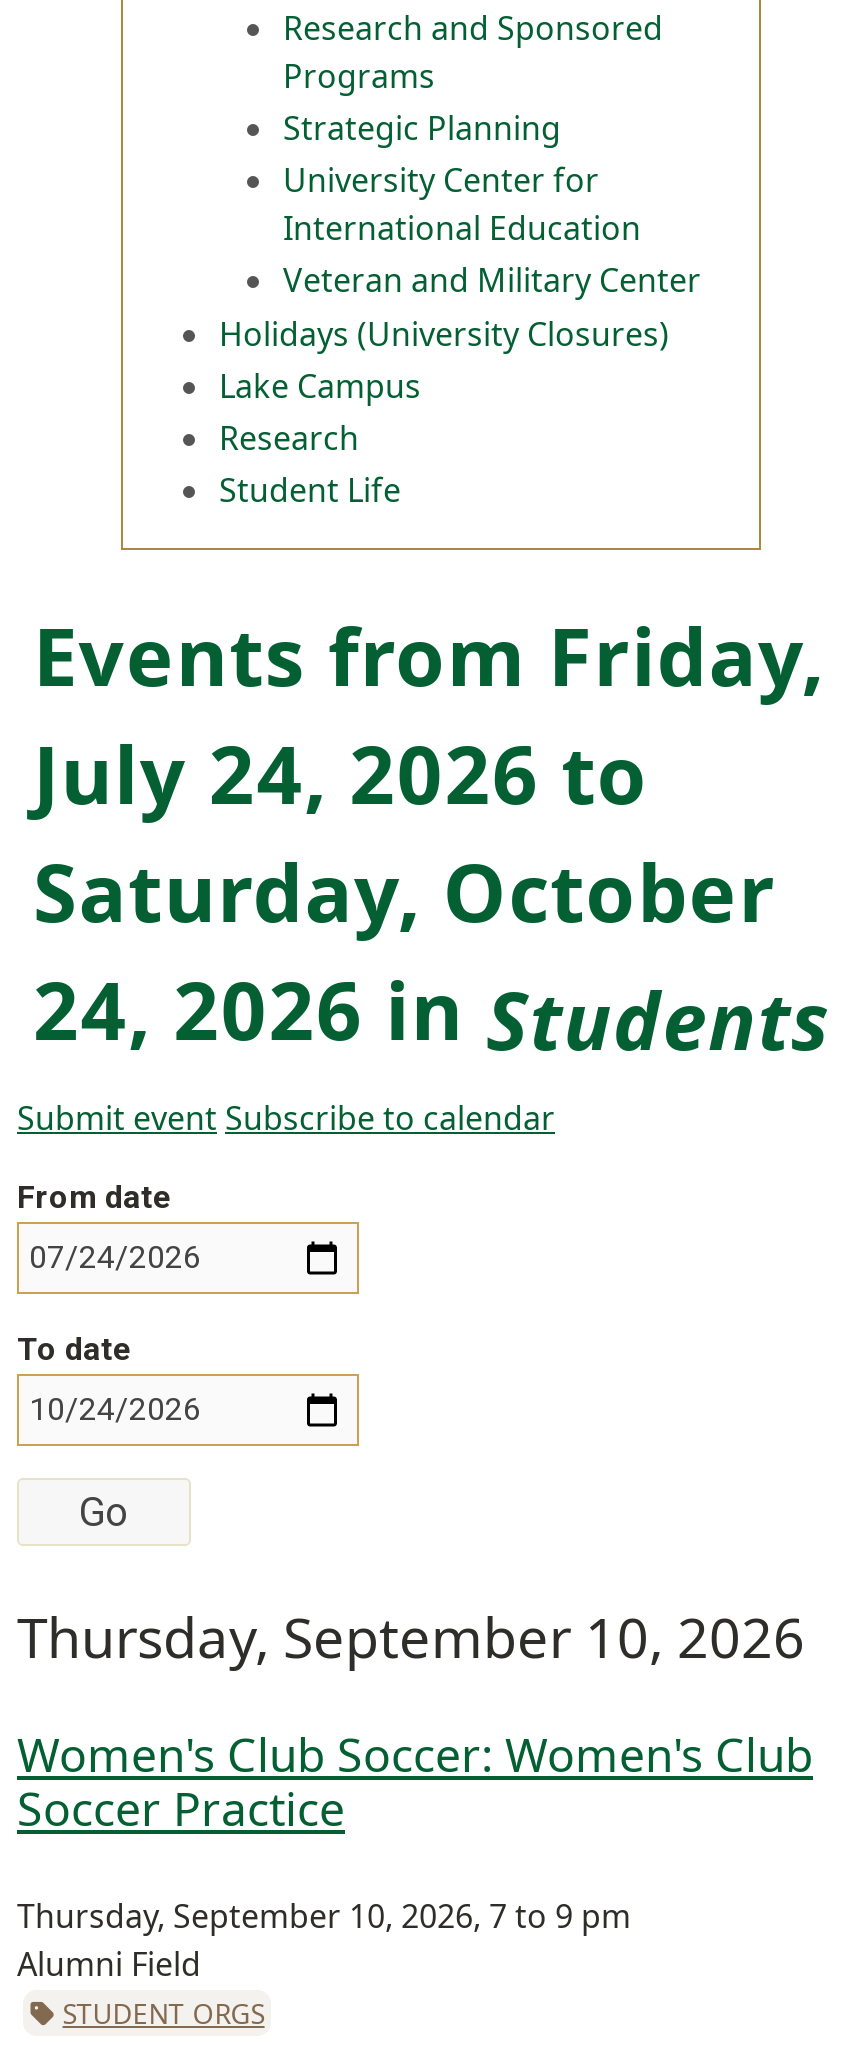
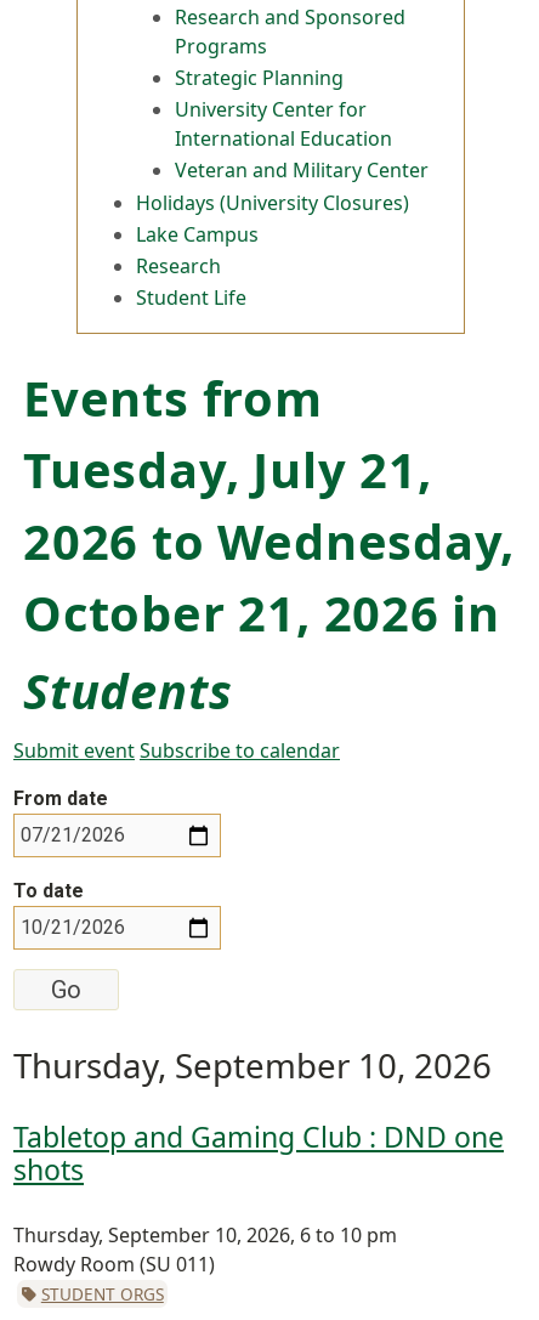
- Events from Friday,
- July 24, 2026 to
- Saturday, October
- 24, 2026 in Students
+ Events from
+ Tuesday, July 21,
+ 2026 to Wednesday,
+ October 21, 2026 in
+ Students

- Women's Club Soccer: Women's Club
- Soccer Practice
+ Tabletop and Gaming Club : DND one
+ shots

- Thursday, September 10, 2026, 7 to 9 pm
- Alumni Field
+ Thursday, September 10, 2026, 6 to 10 pm
+ Rowdy Room (SU 011)
